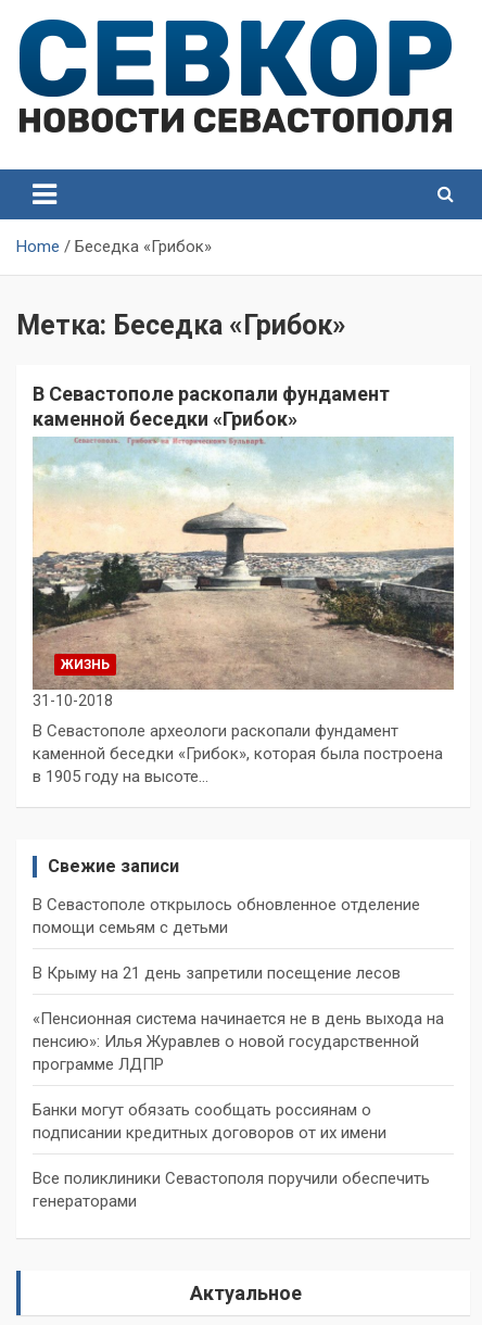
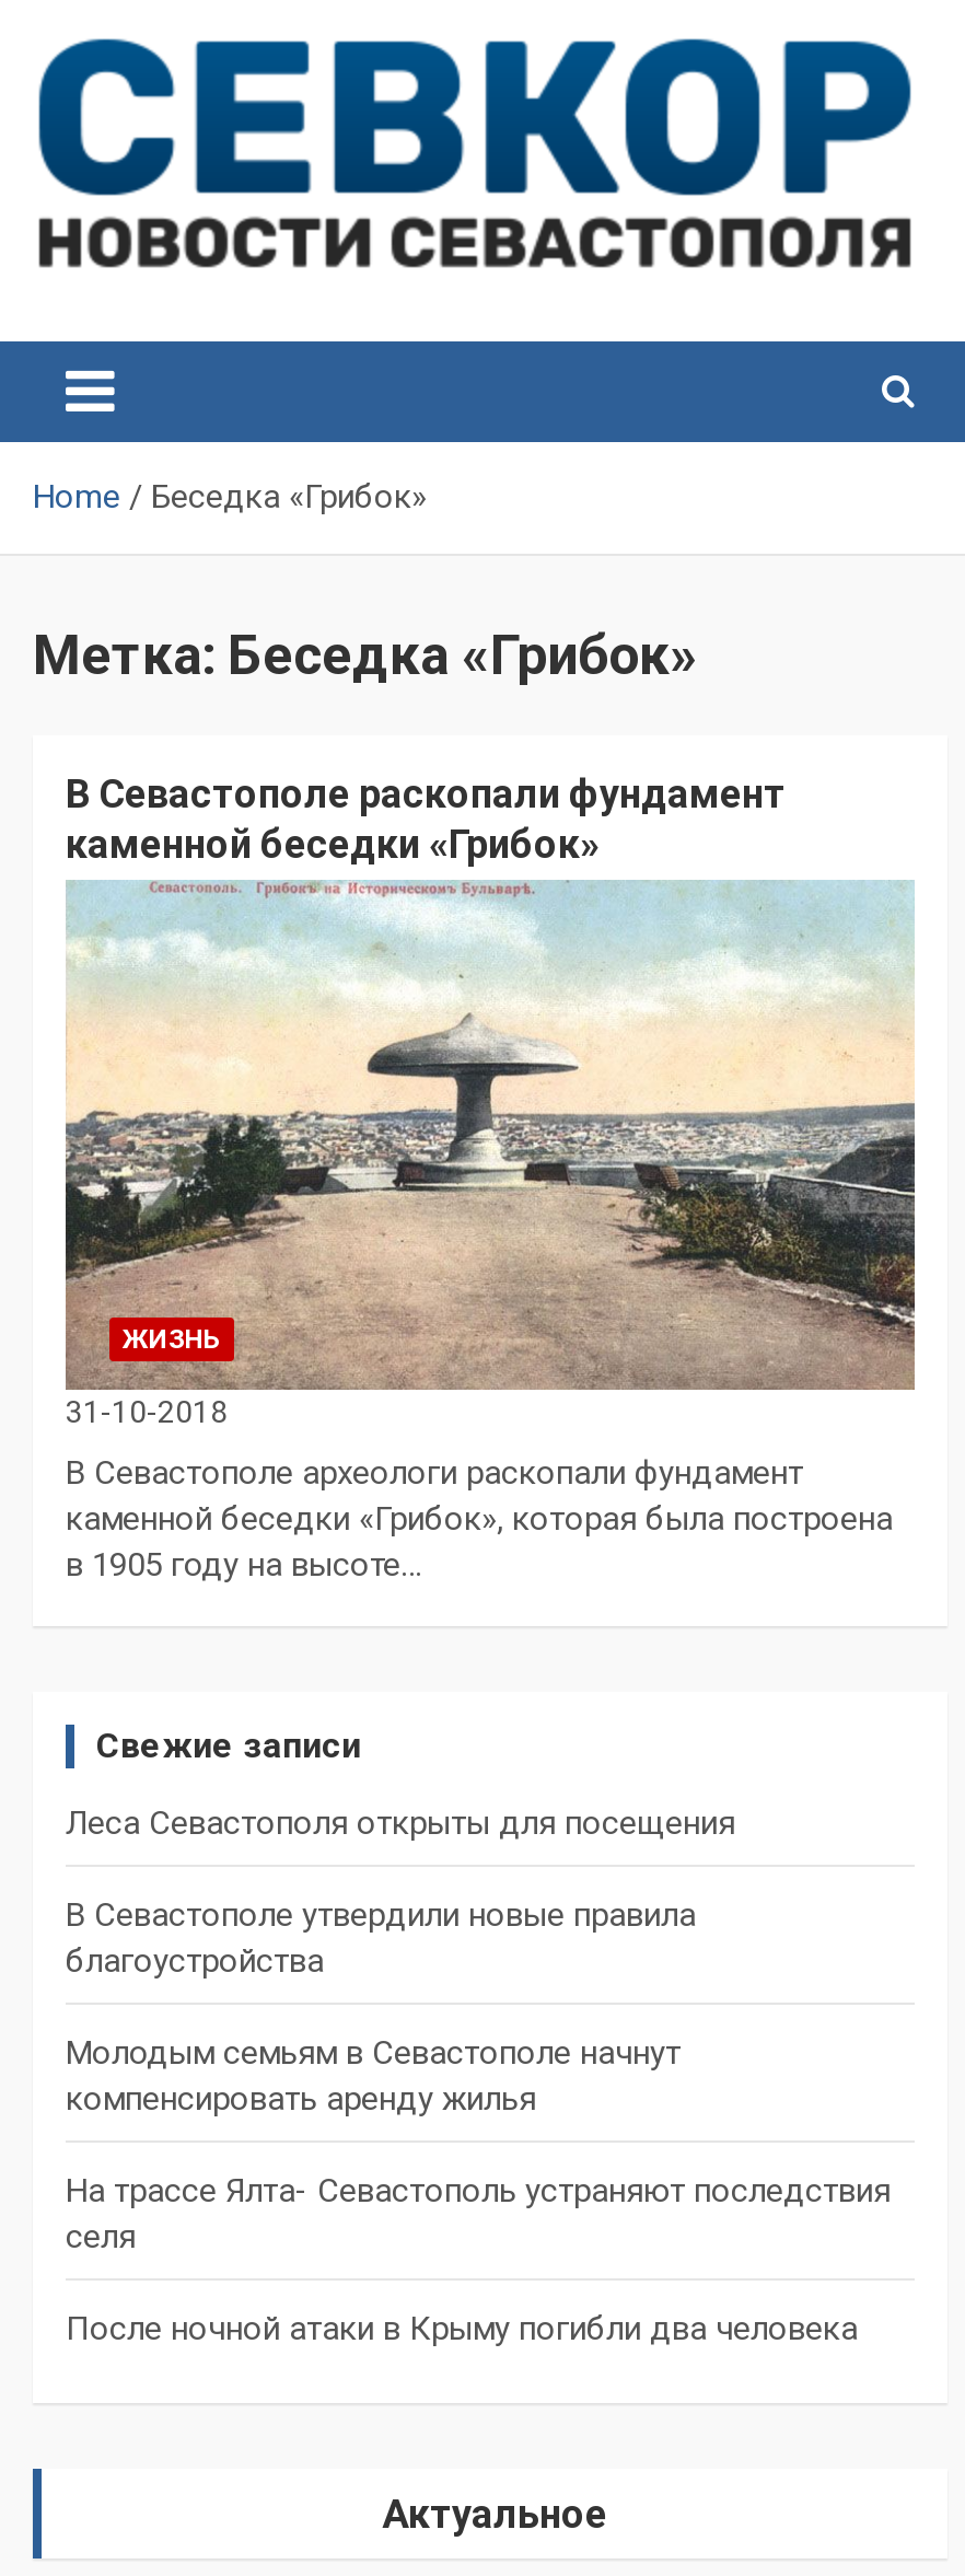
- В Севастополе открылось обновленное отделение
- помощи семьям с детьми
+ Леса Севастополя открыты для посещения

- В Крыму на 21 день запретили посещение лесов
+ В Севастополе утвердили новые правила
+ благоустройства

- «Пенсионная система начинается не в день выхода на
- пенсию»: Илья Журавлев о новой государственной
- программе ЛДПР
+ Молодым семьям в Севастополе начнут
+ компенсировать аренду жилья

- Банки могут обязать сообщать россиянам о
- подписании кредитных договоров от их имени
+ На трассе Ялта- Севастополь устраняют последствия
+ селя

- Все поликлиники Севастополя поручили обеспечить
- генераторами
+ После ночной атаки в Крыму погибли два человека
